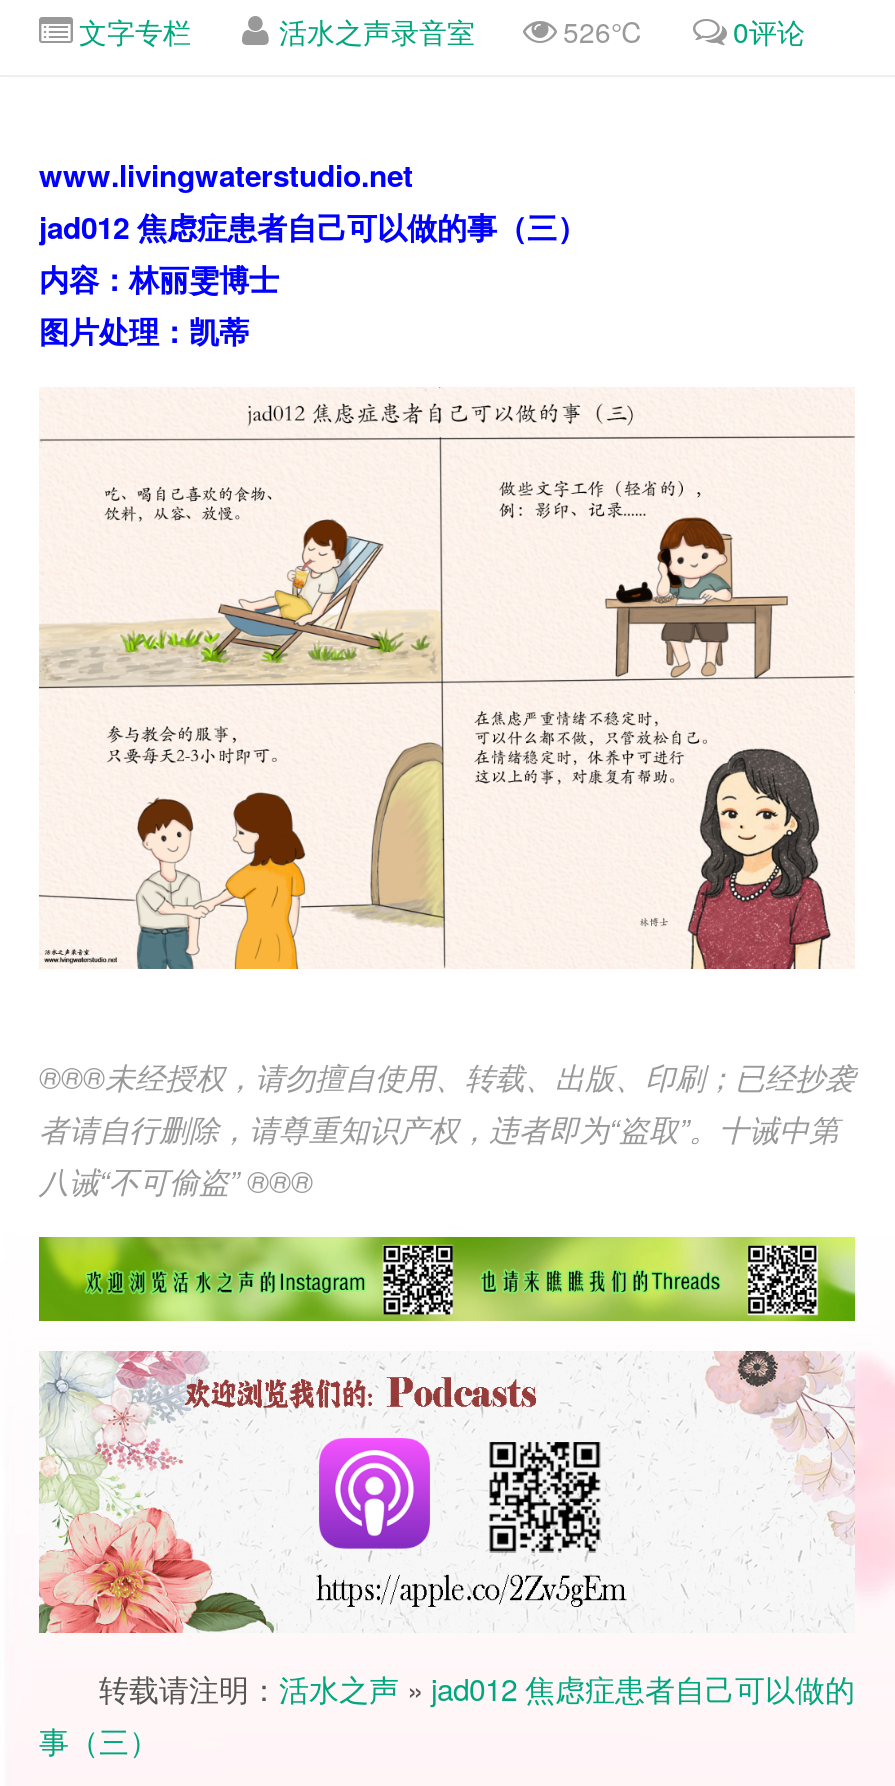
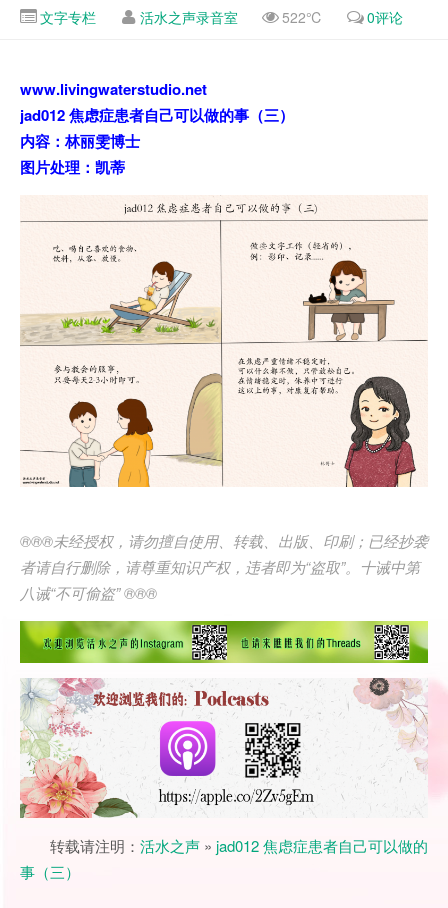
- 活水之声录音室 526℃
+ 活水之声录音室 522℃
